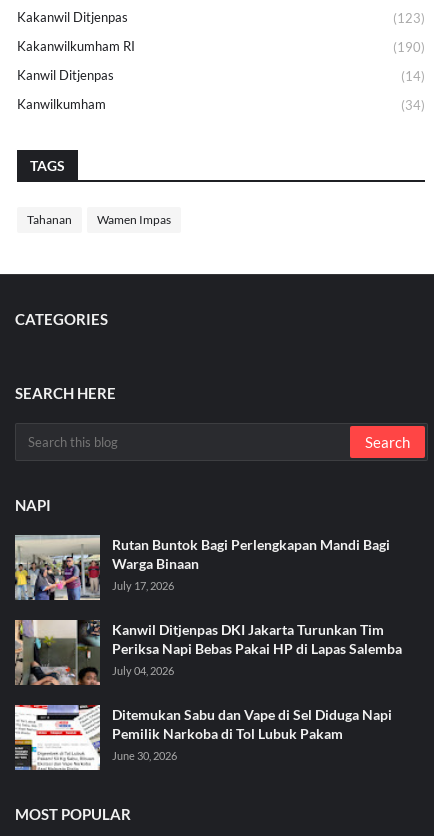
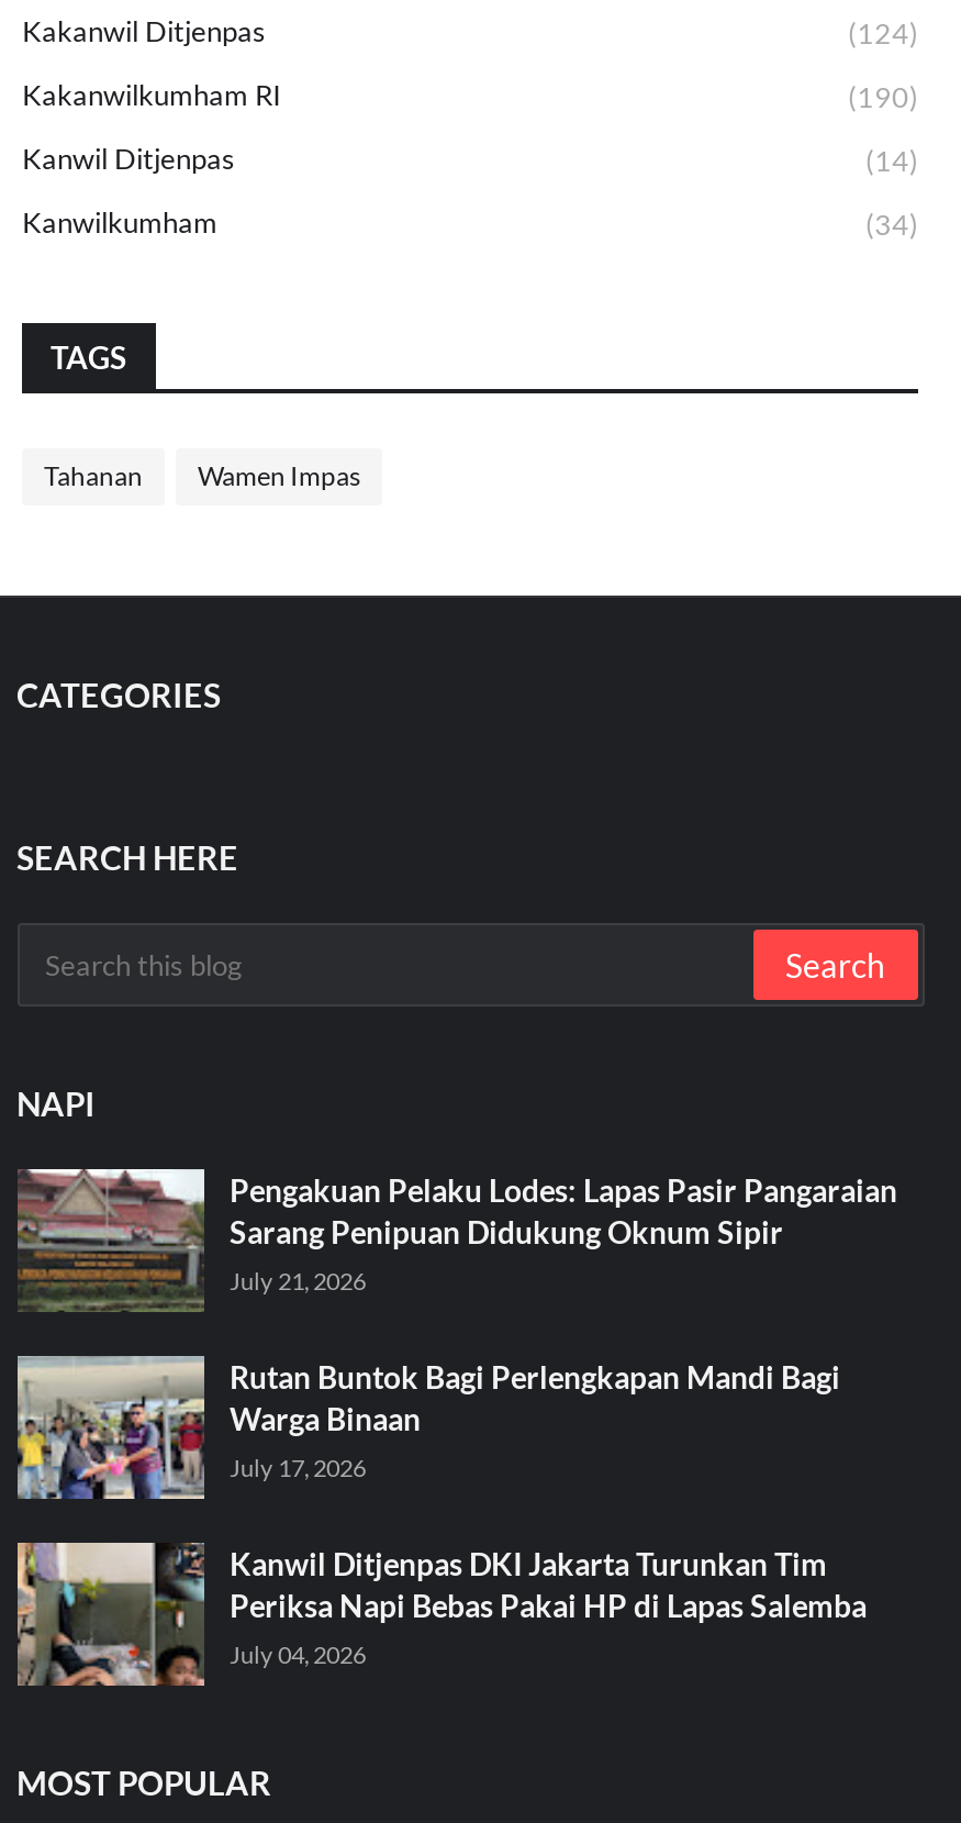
- (123)
+ (124)

+ [image]
+ Pengakuan Pelaku Lodes: Lapas Pasir Pangaraian
+ Sarang Penipuan Didukung Oknum Sipir
+ July 21, 2026

moved down: [image] | Rutan Buntok Bagi Perlengkapan Mandi Bagi | Warga Binaan | July 17, 2026 | Kanwil Ditjenpas DKI Jakarta Turunkan Tim | Periksa Napi Bebas Pakai HP di Lapas Salemba | July 04, 2026

- [image]
- Ditemukan Sabu dan Vape di Sel Diduga Napi
- Pemilik Narkoba di Tol Lubuk Pakam
- June 30, 2026
